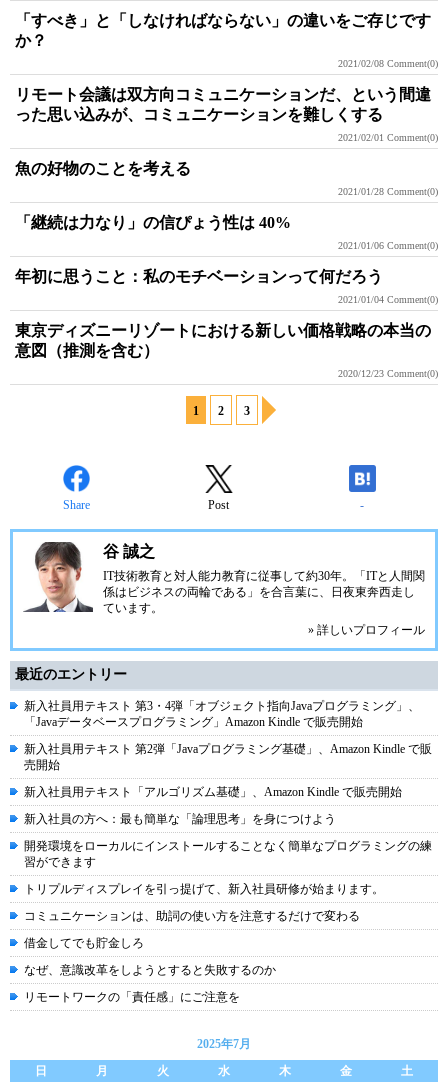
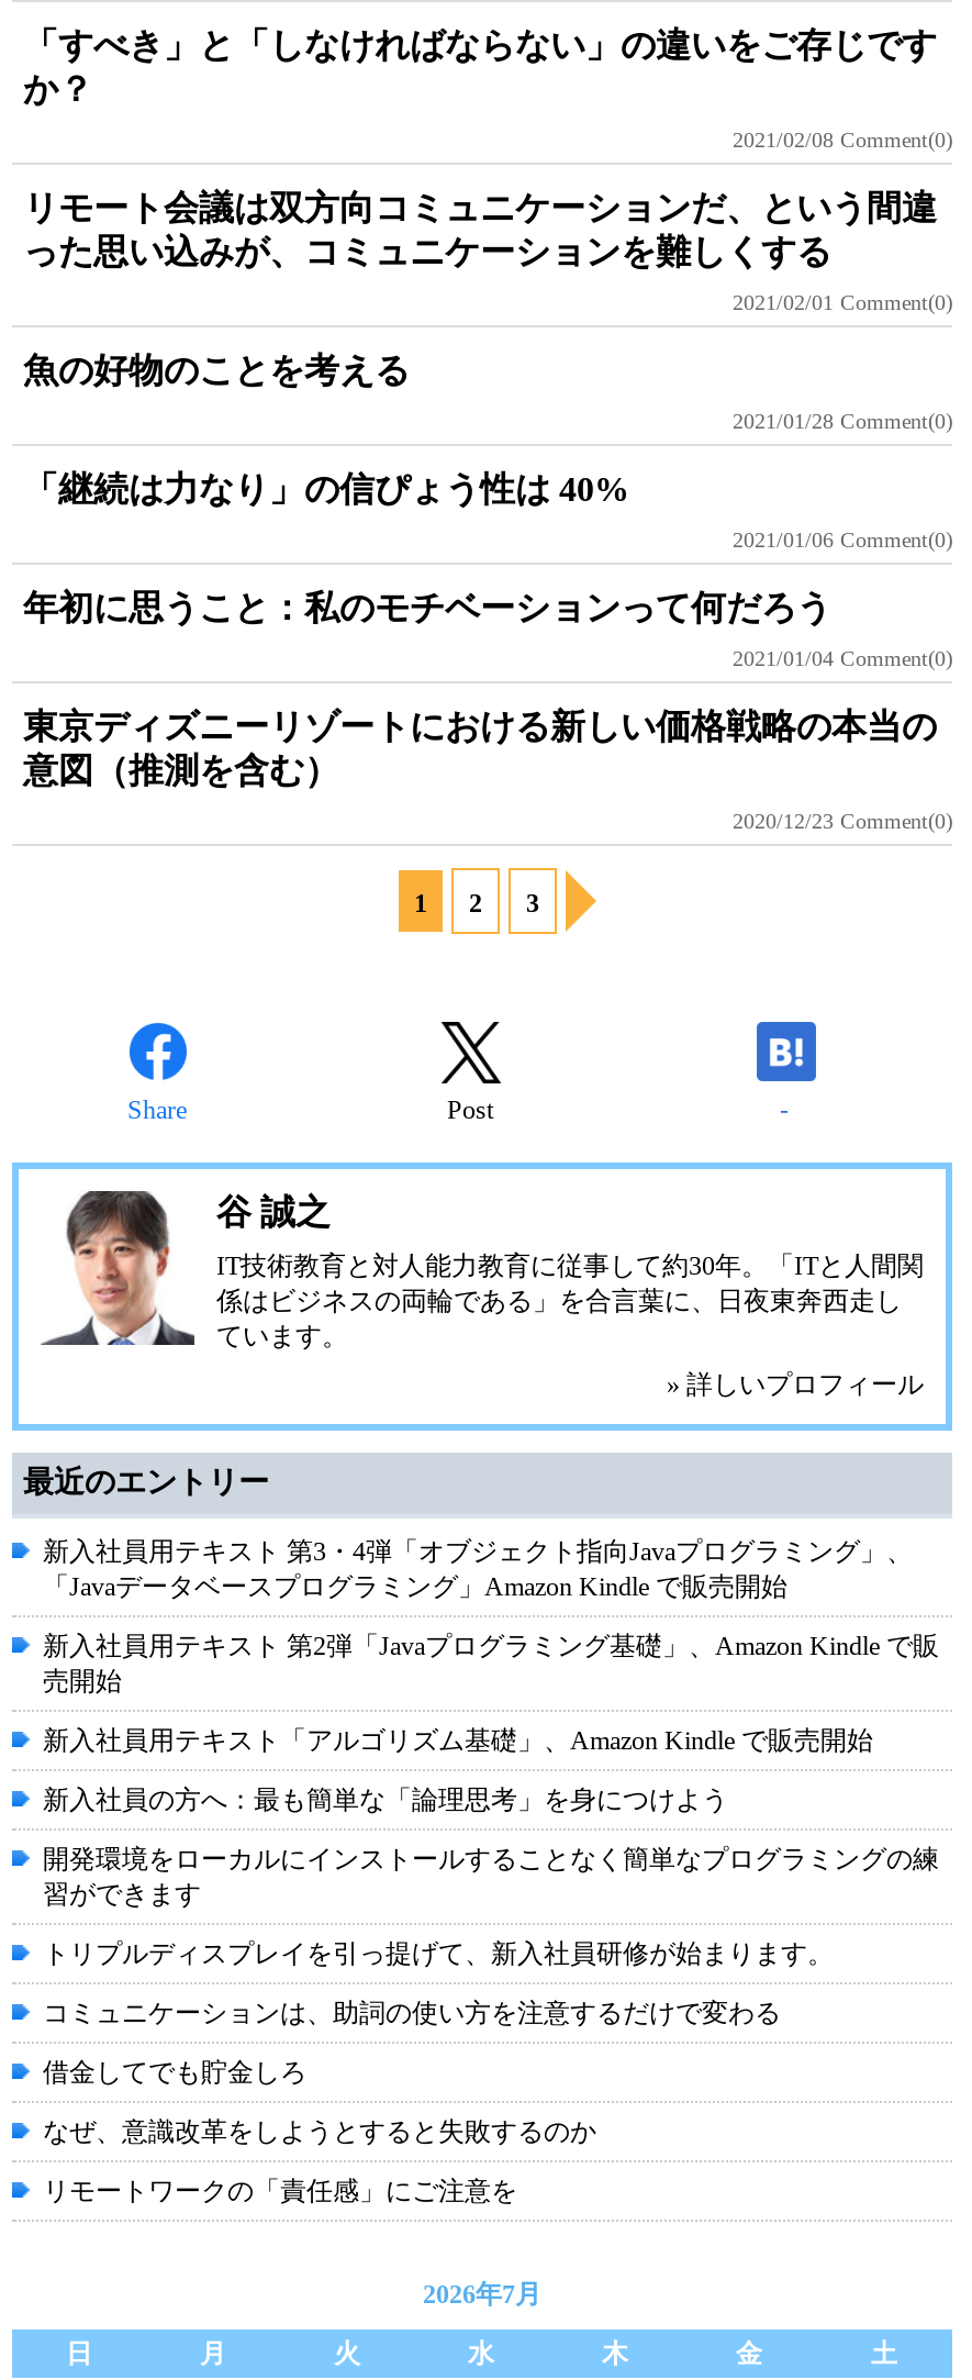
- 2025年7月
+ 2026年7月
